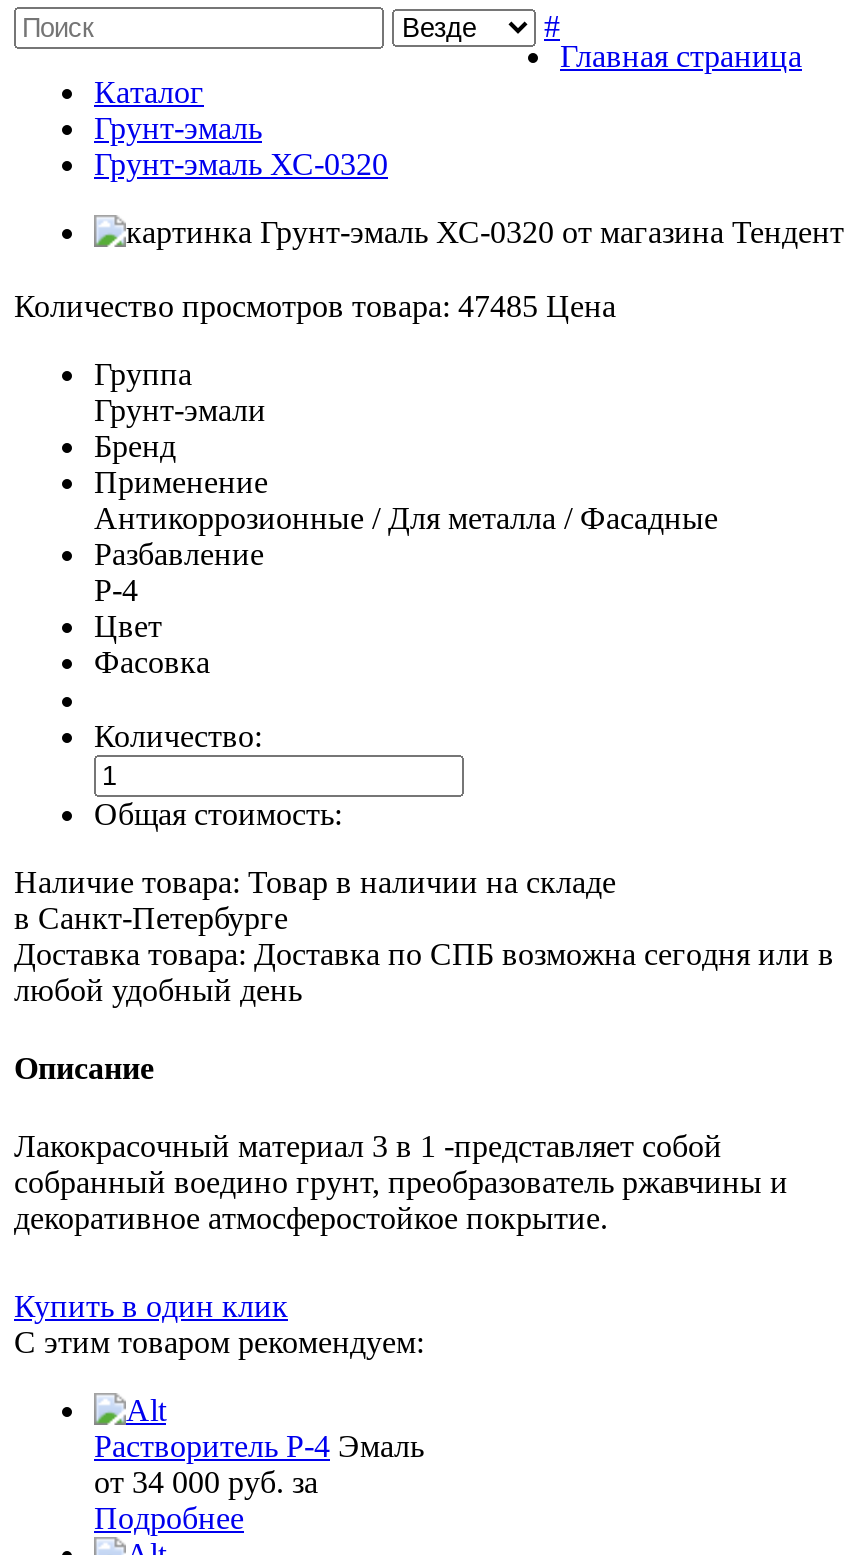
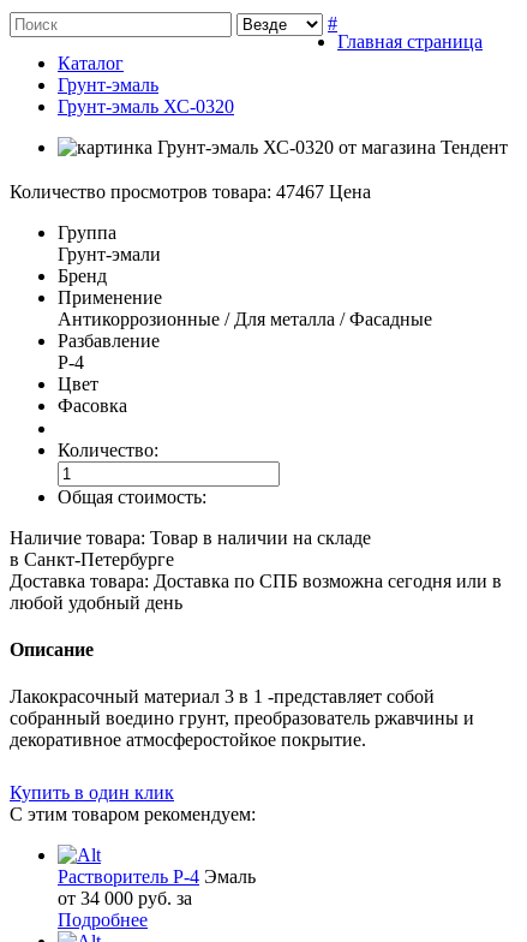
- Количество просмотров товара: 47485 Цена
+ Количество просмотров товара: 47467 Цена
